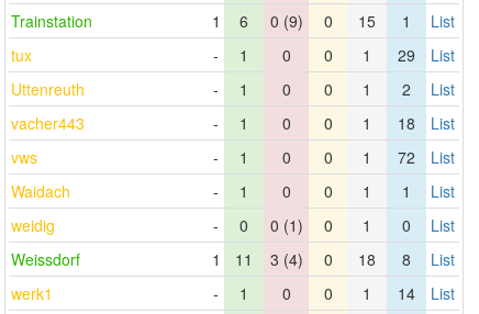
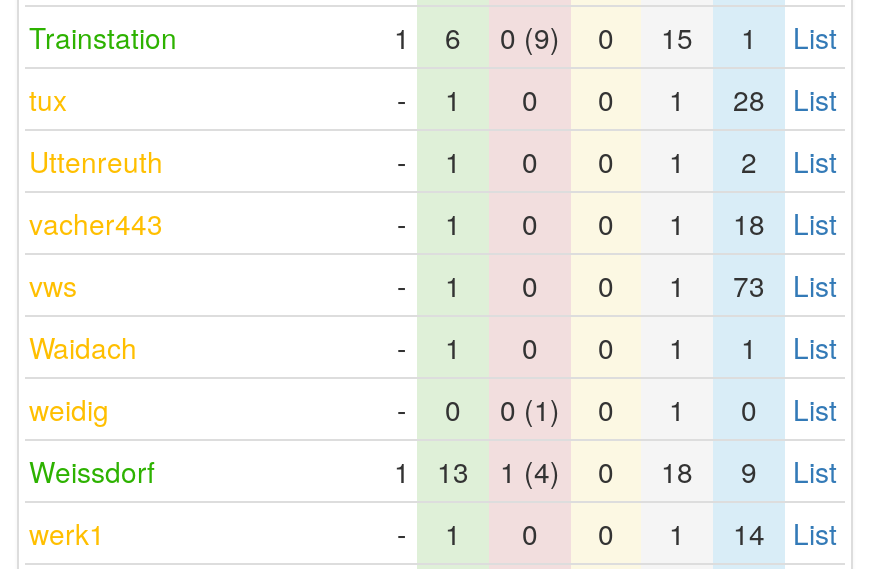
- 29
+ 28

- 72
+ 73

- 11
+ 13

- 3 (4)
+ 1 (4)

- 8
+ 9
